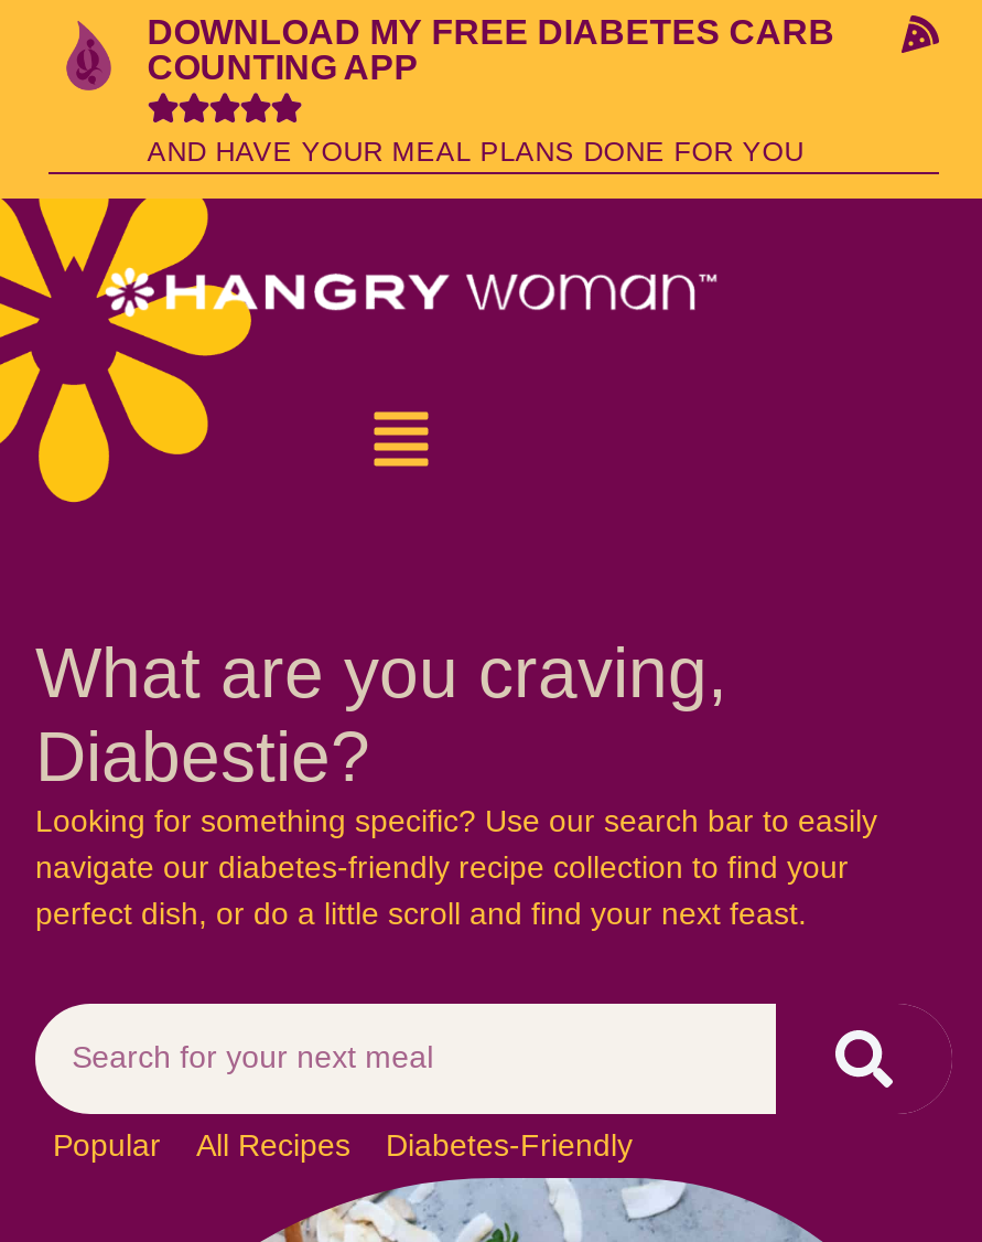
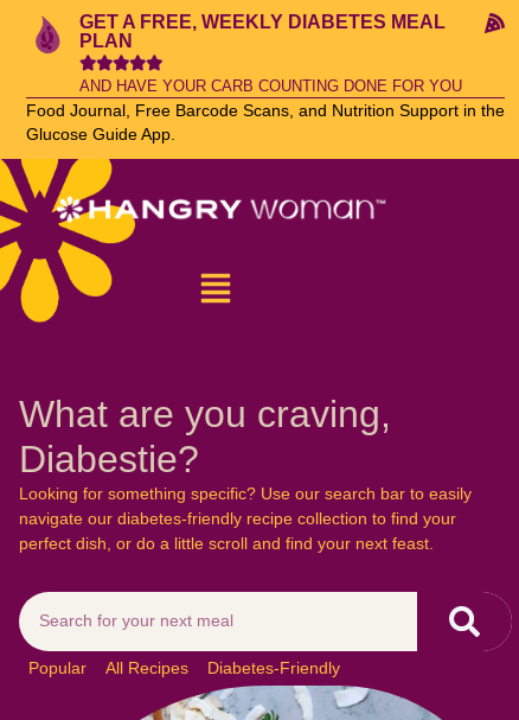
- DOWNLOAD MY FREE DIABETES CARB
- COUNTING APP
+ GET A FREE, WEEKLY DIABETES MEAL
+ PLAN

- AND HAVE YOUR MEAL PLANS DONE FOR YOU
+ AND HAVE YOUR CARB COUNTING DONE FOR YOU
+ Food Journal, Free Barcode Scans, and Nutrition Support in the
+ Glucose Guide App.
